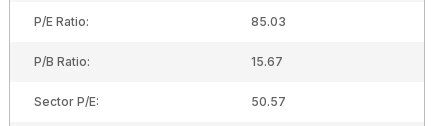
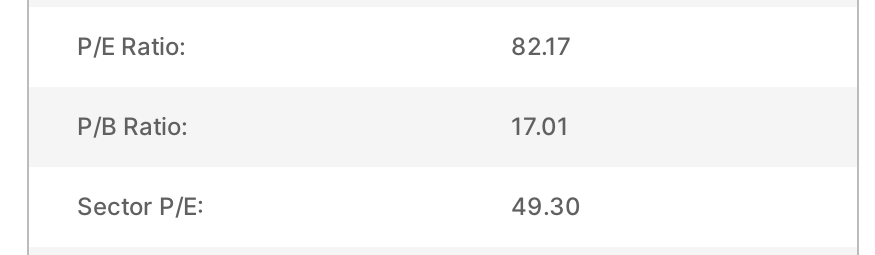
- 85.03
+ 82.17

- 15.67
+ 17.01

- 50.57
+ 49.30
